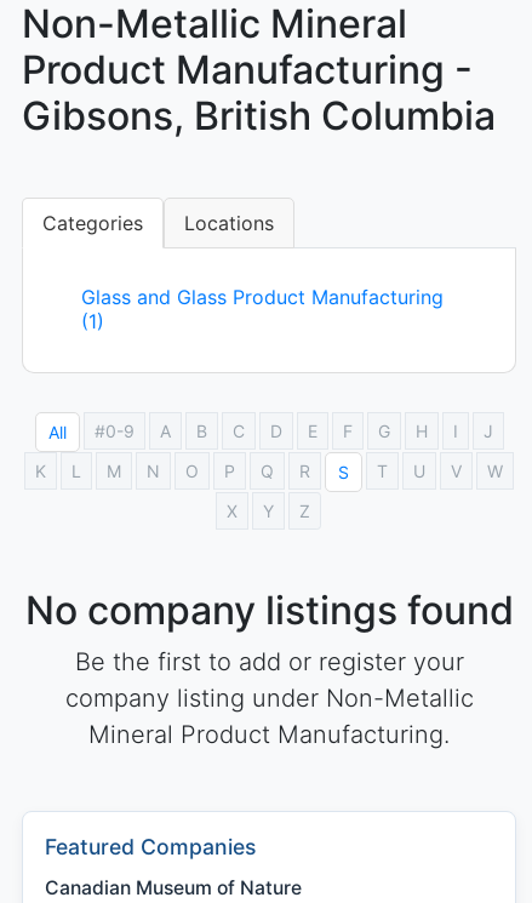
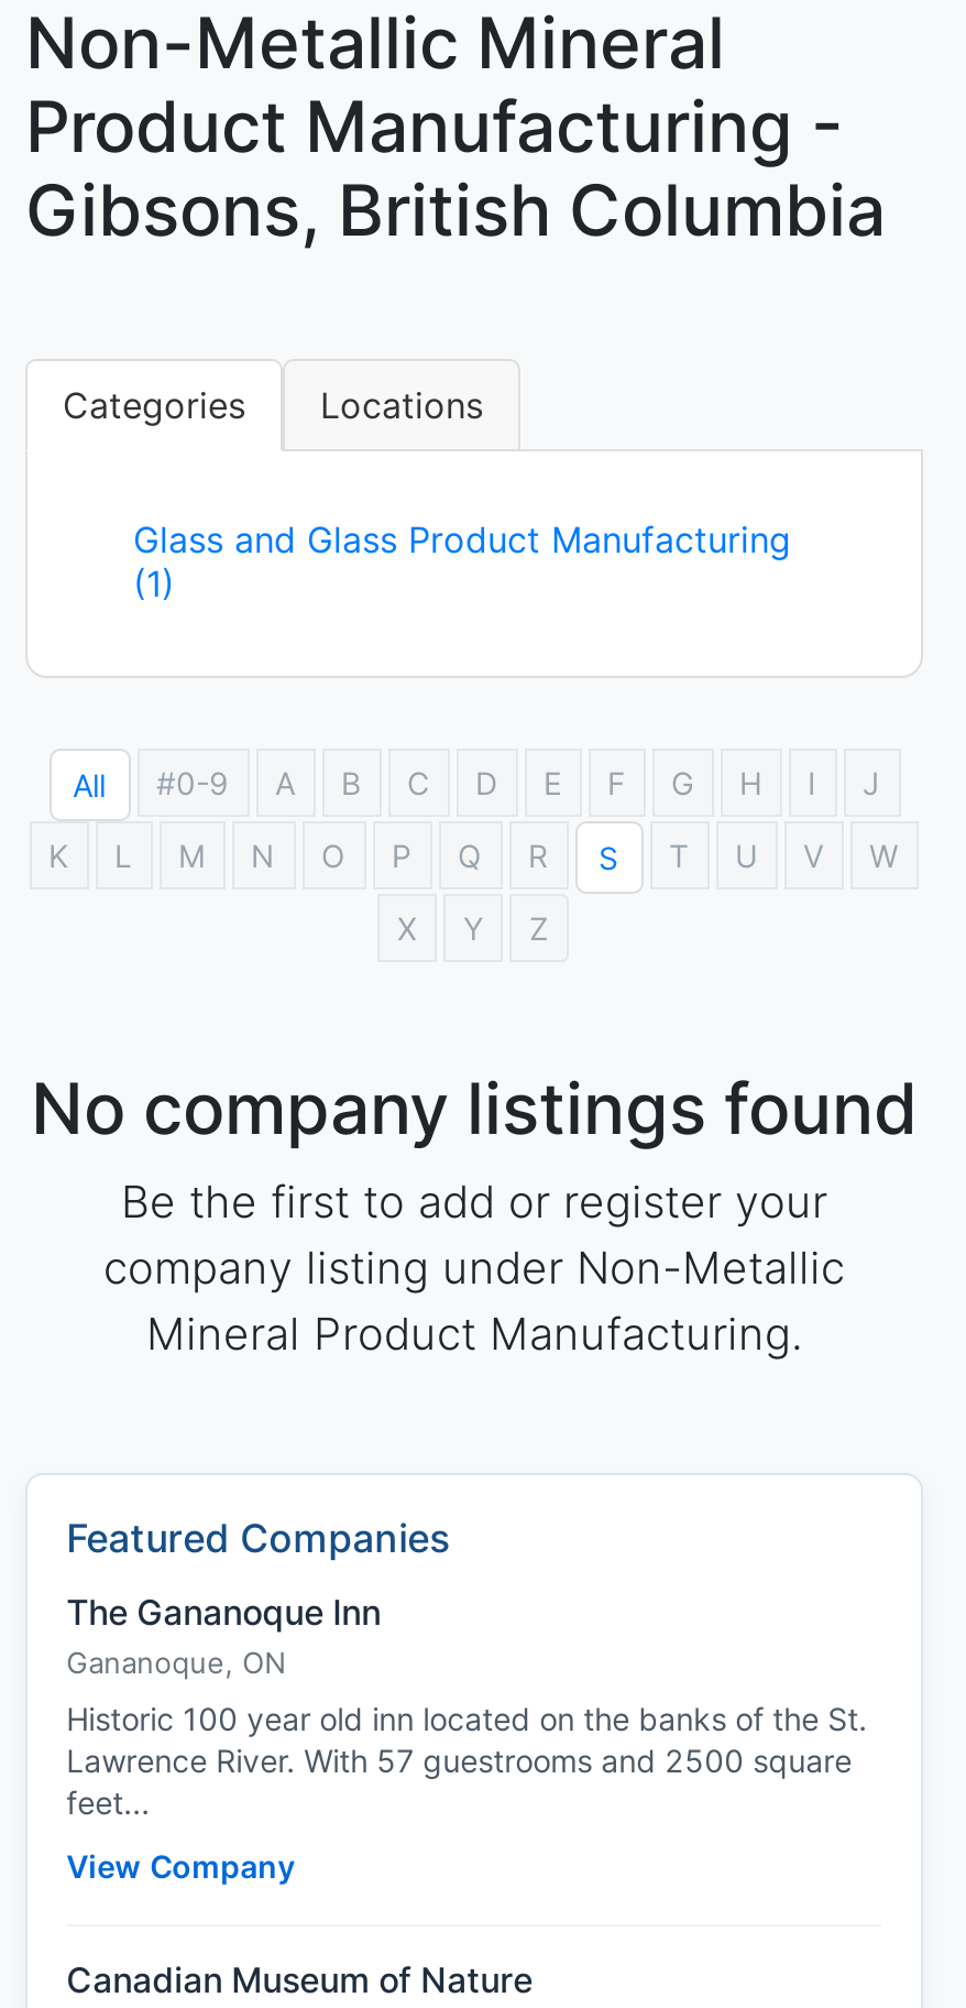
+ The Gananoque Inn
+ Gananoque, ON
+ Historic 100 year old inn located on the banks of the St.
+ Lawrence River. With 57 guestrooms and 2500 square
+ feet...
+ View Company
